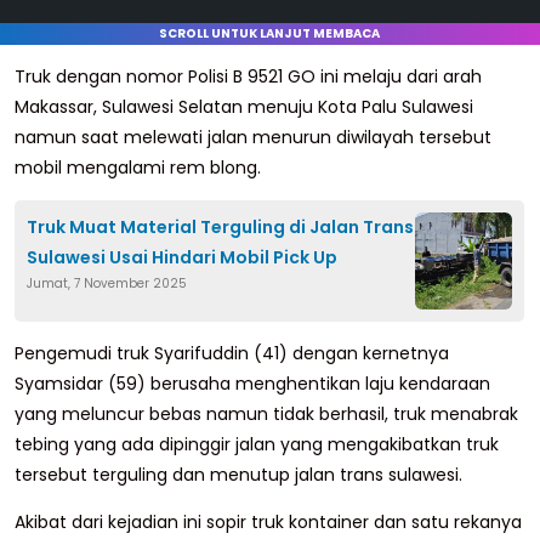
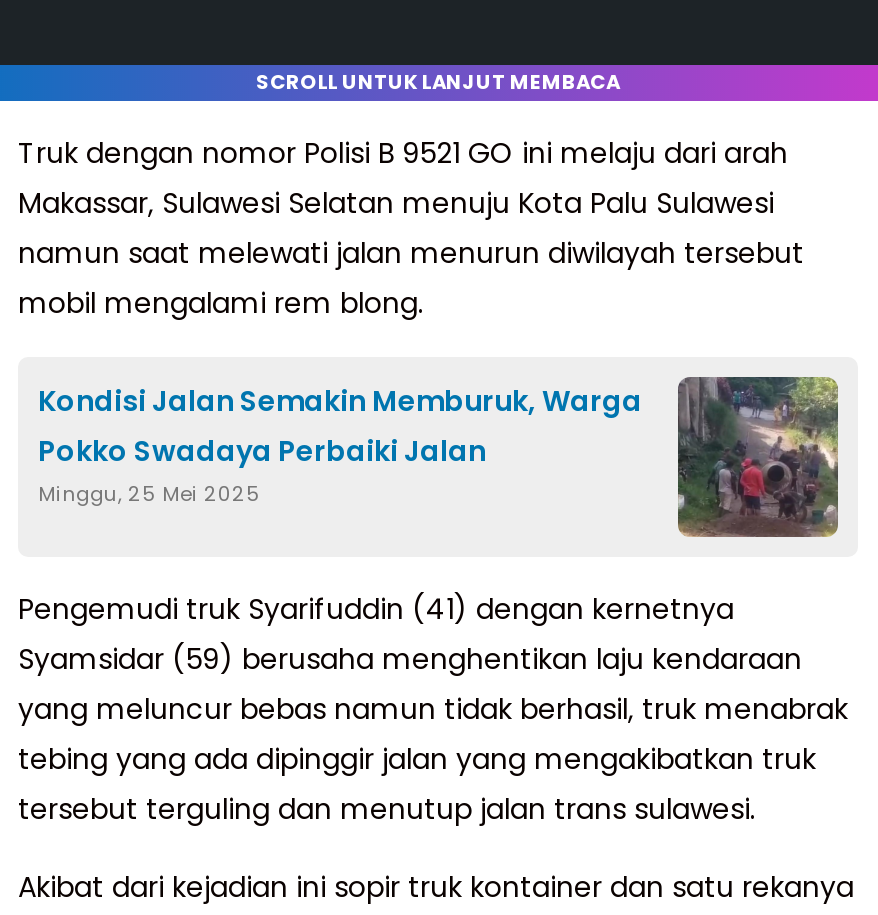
- [image]
- Truk Muat Material Terguling di Jalan Trans
- Sulawesi Usai Hindari Mobil Pick Up
- Jumat, 7 November 2025
+ [image]
+ Kondisi Jalan Semakin Memburuk, Warga
+ Pokko Swadaya Perbaiki Jalan
+ Minggu, 25 Mei 2025
